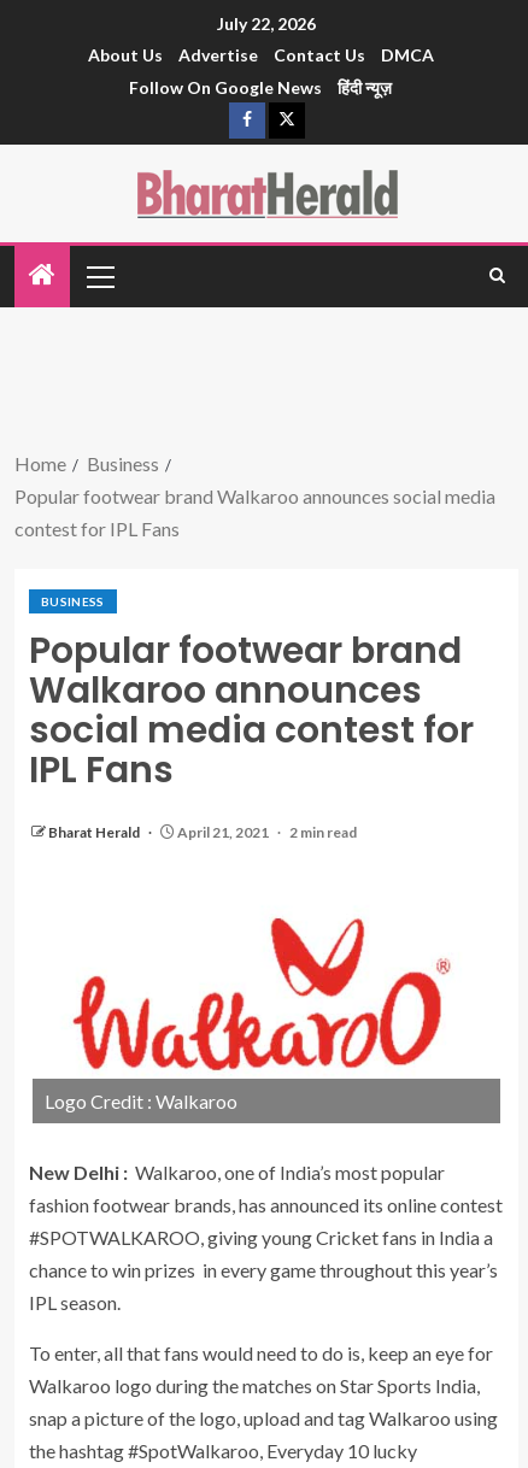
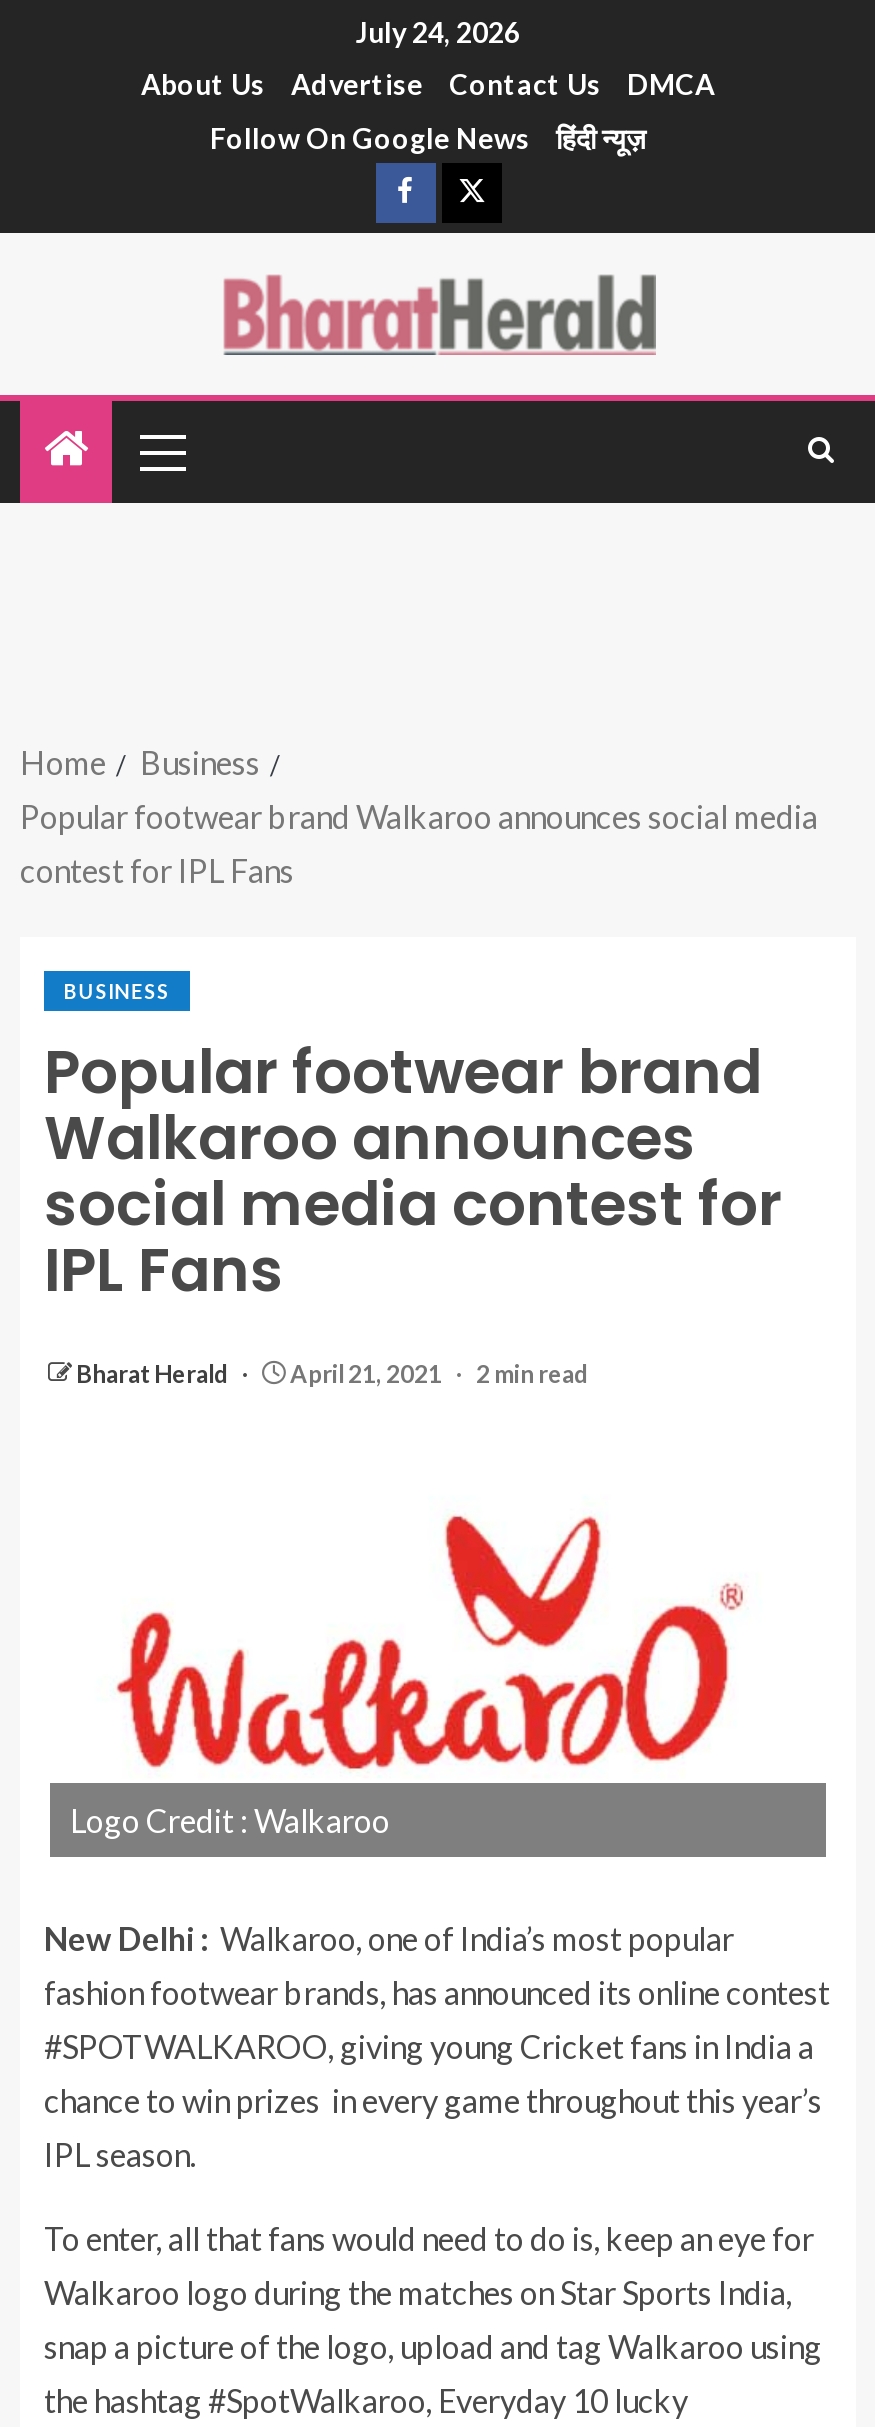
- July 22, 2026
+ July 24, 2026
